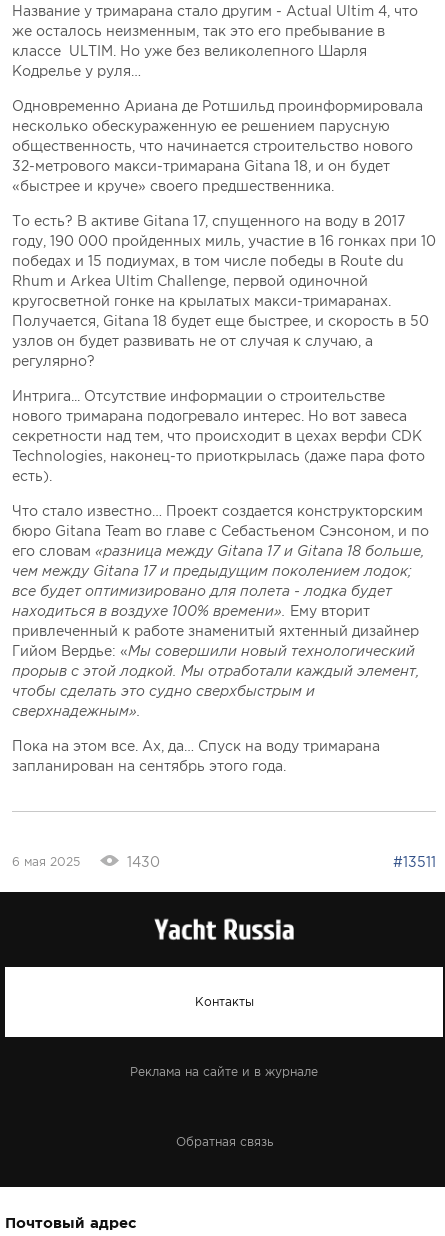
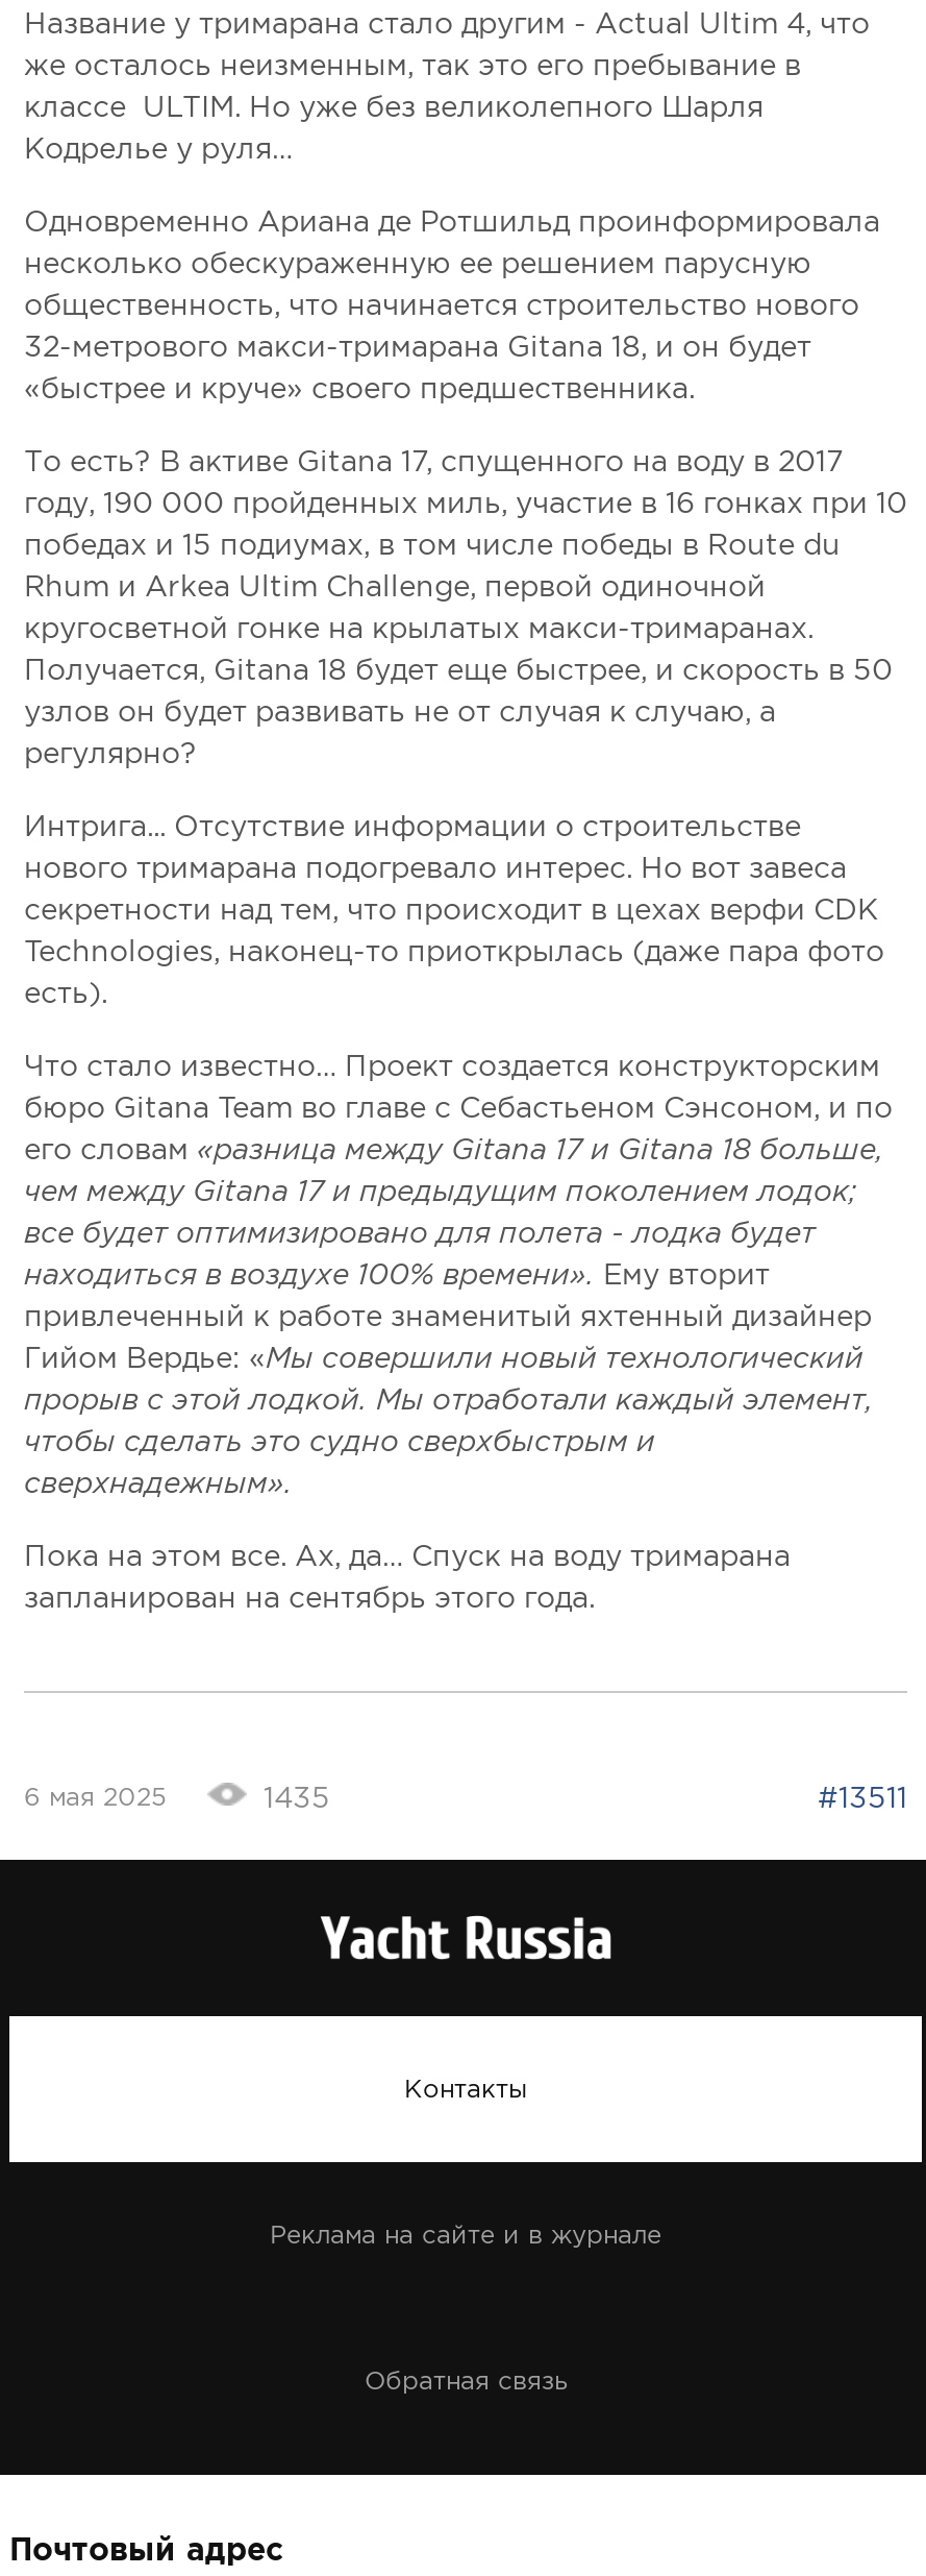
- 1430
+ 1435
